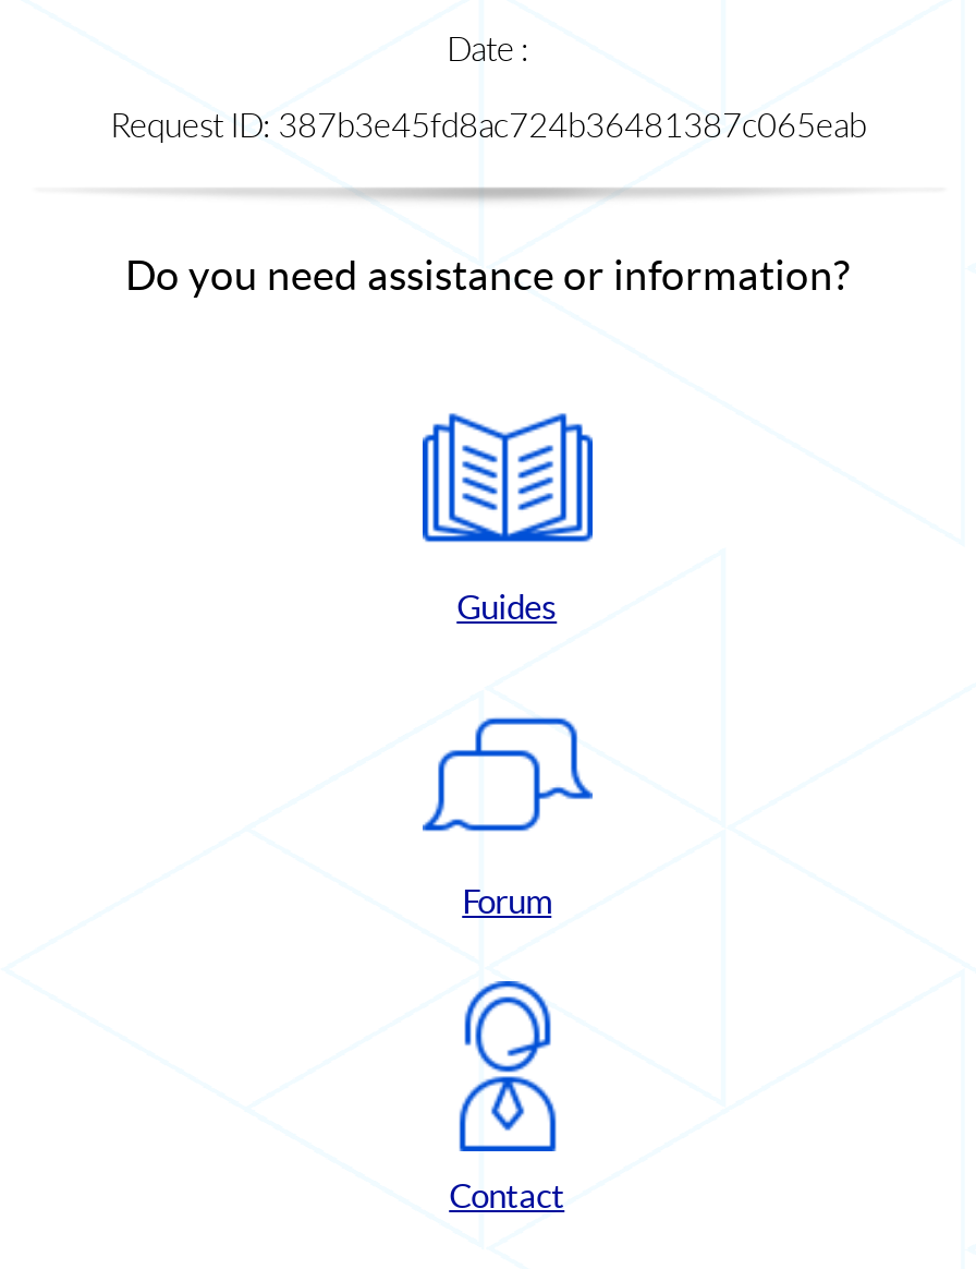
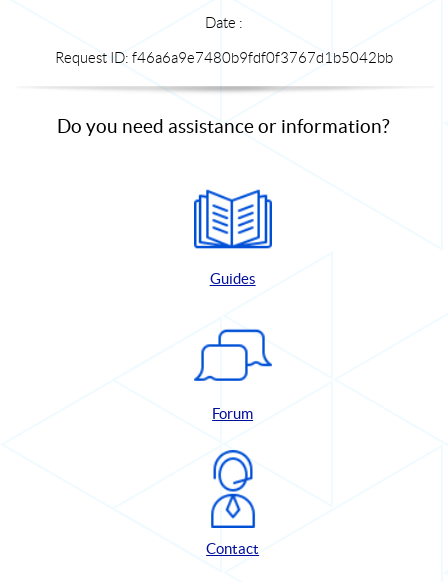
- Request ID: 387b3e45fd8ac724b36481387c065eab
+ Request ID: f46a6a9e7480b9fdf0f3767d1b5042bb
